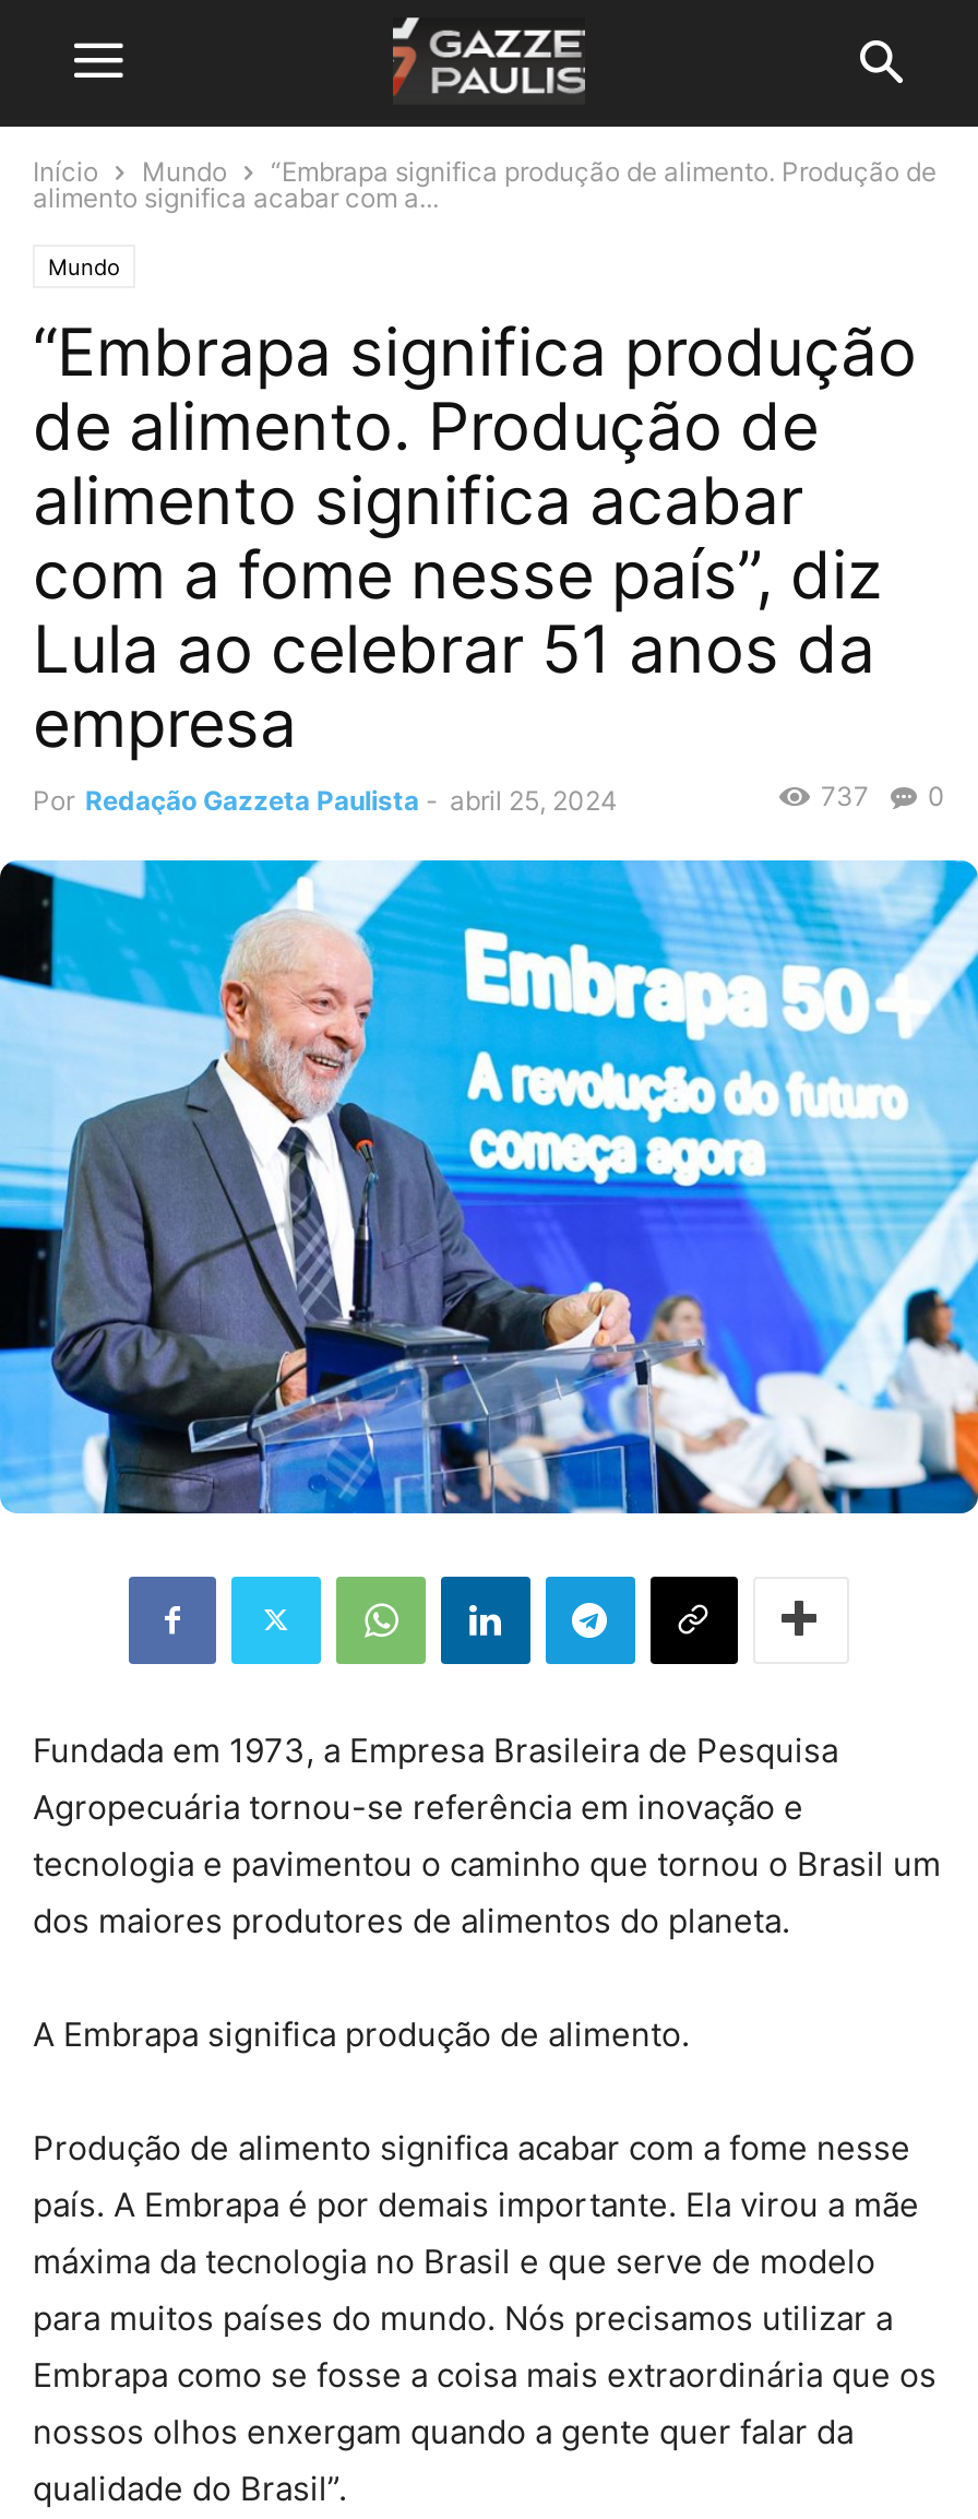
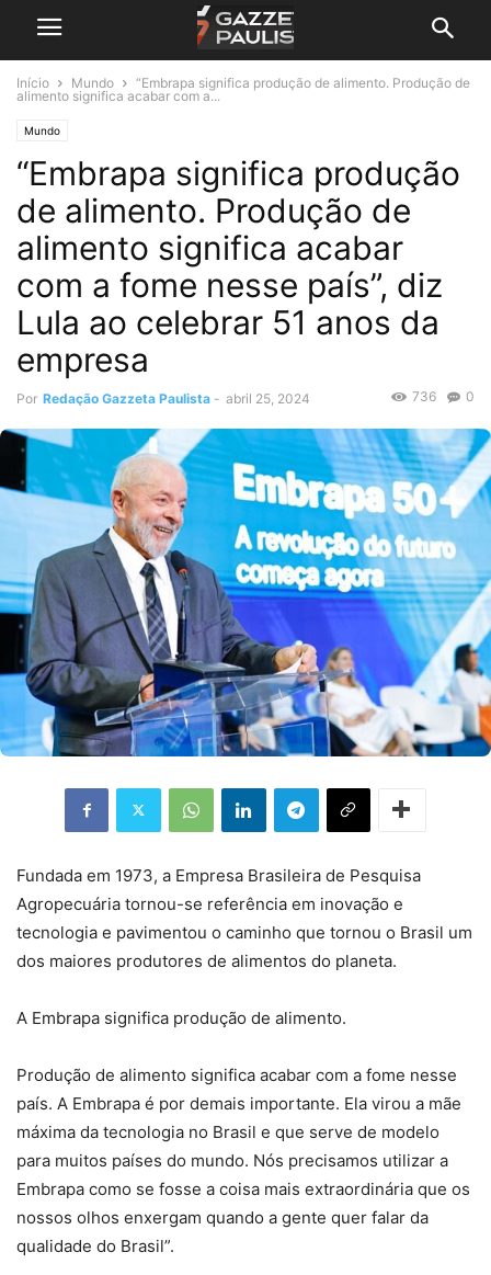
- 737 0
+ 736 0
